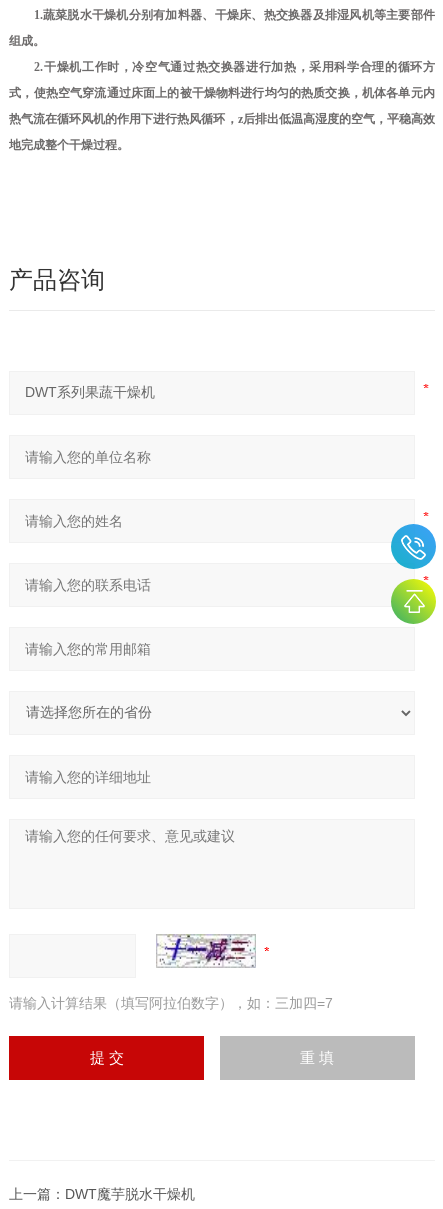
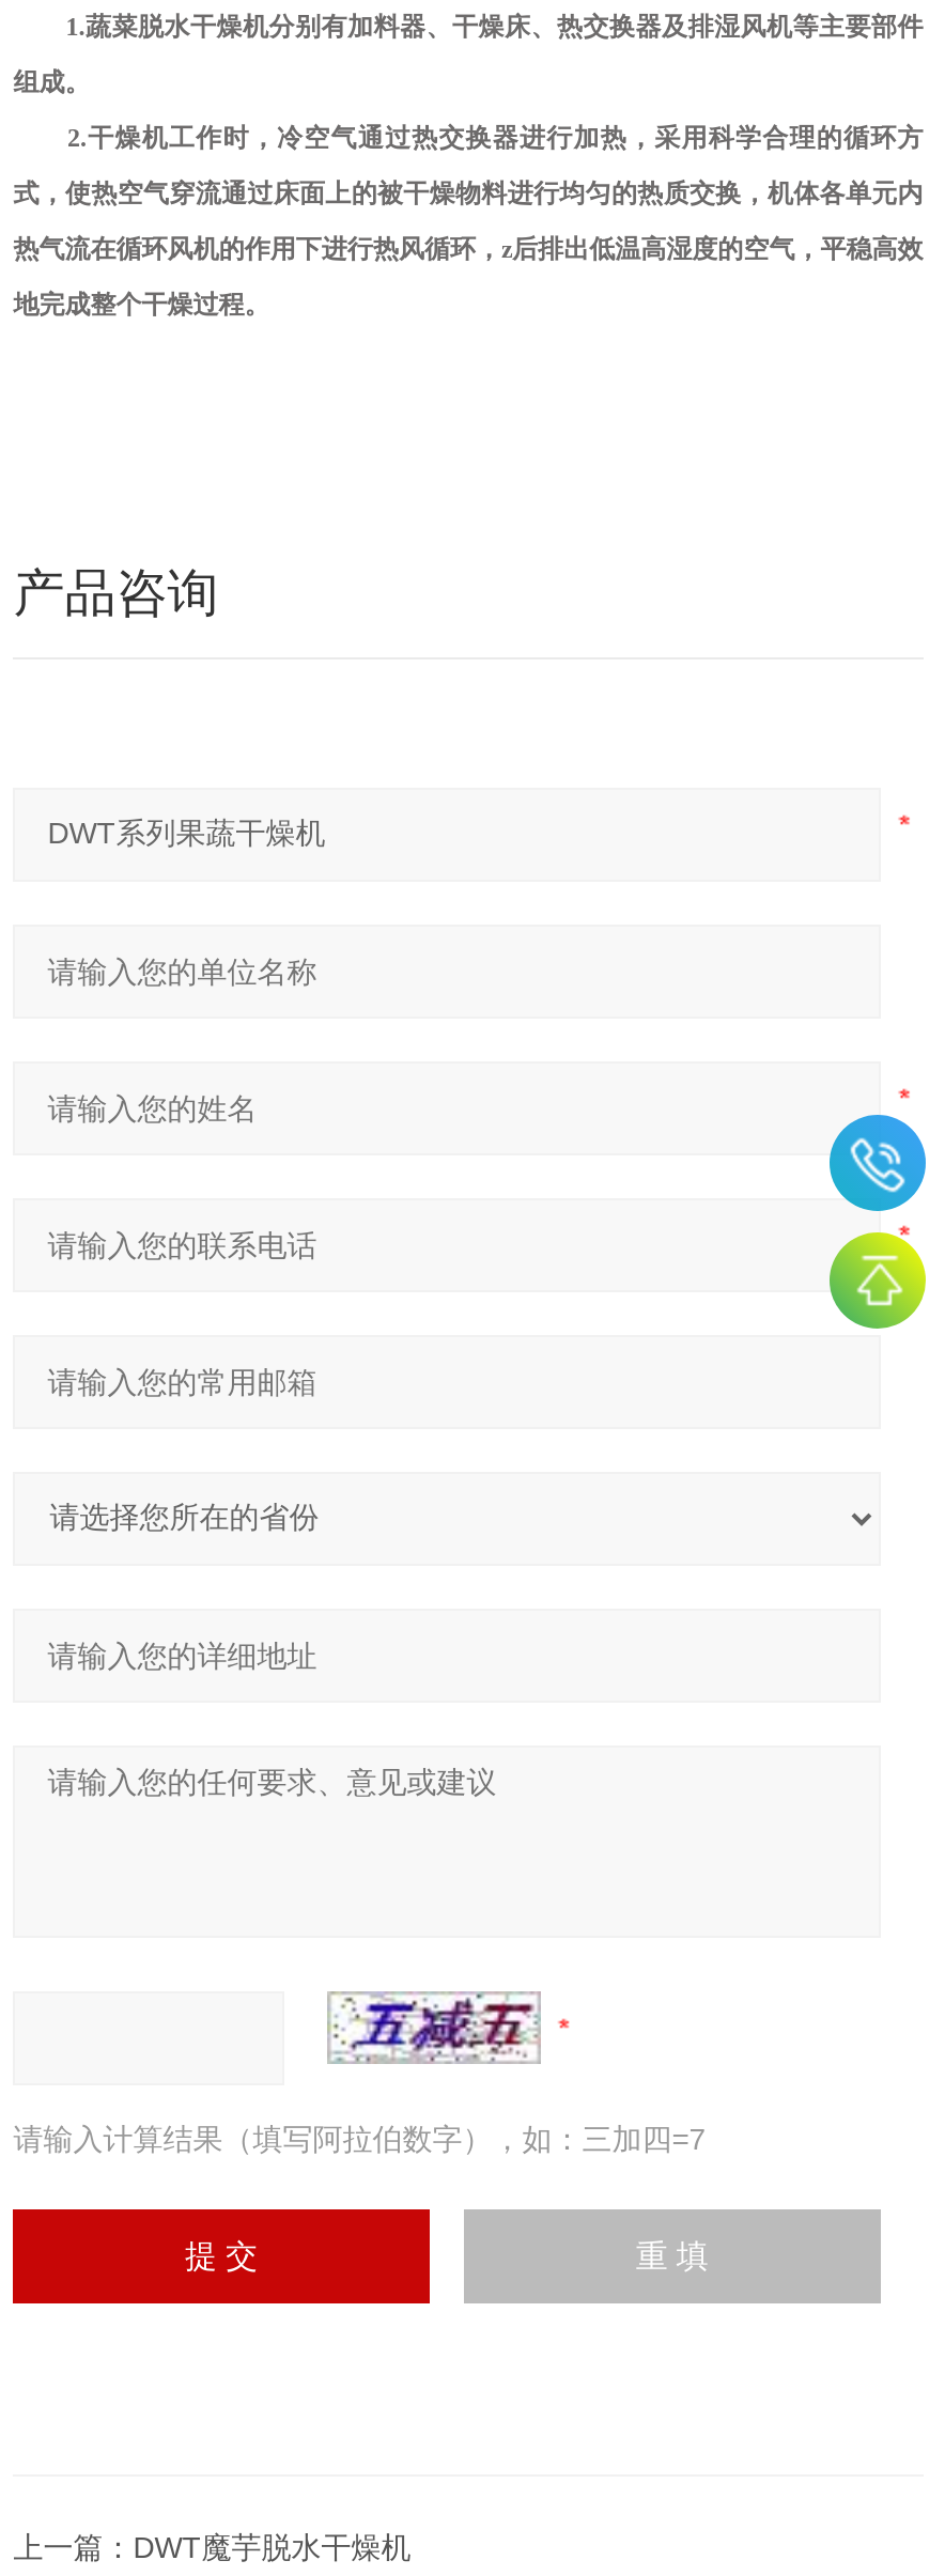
- [image]
+ [image]
